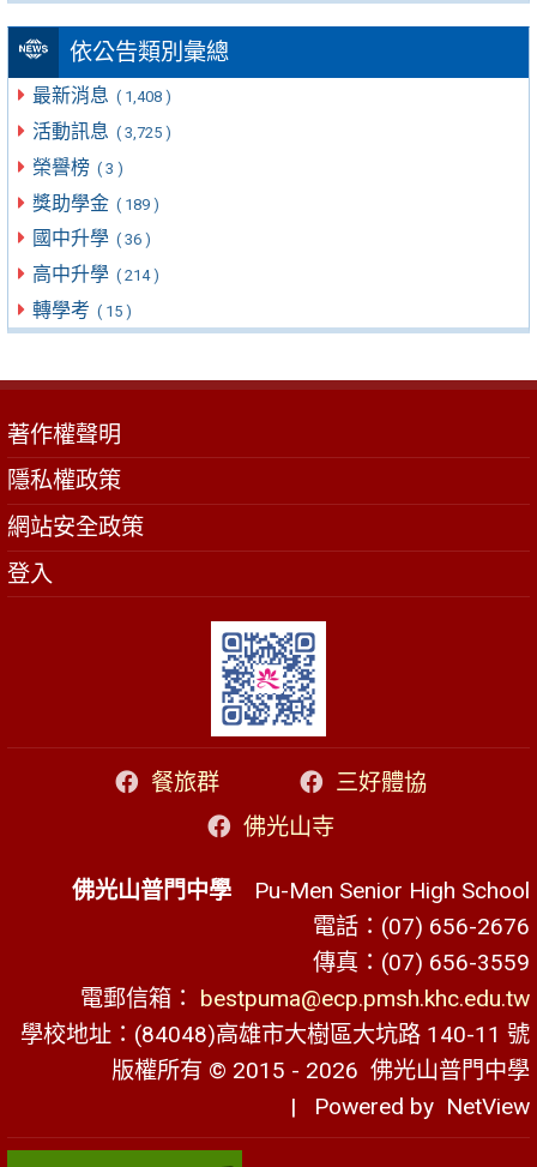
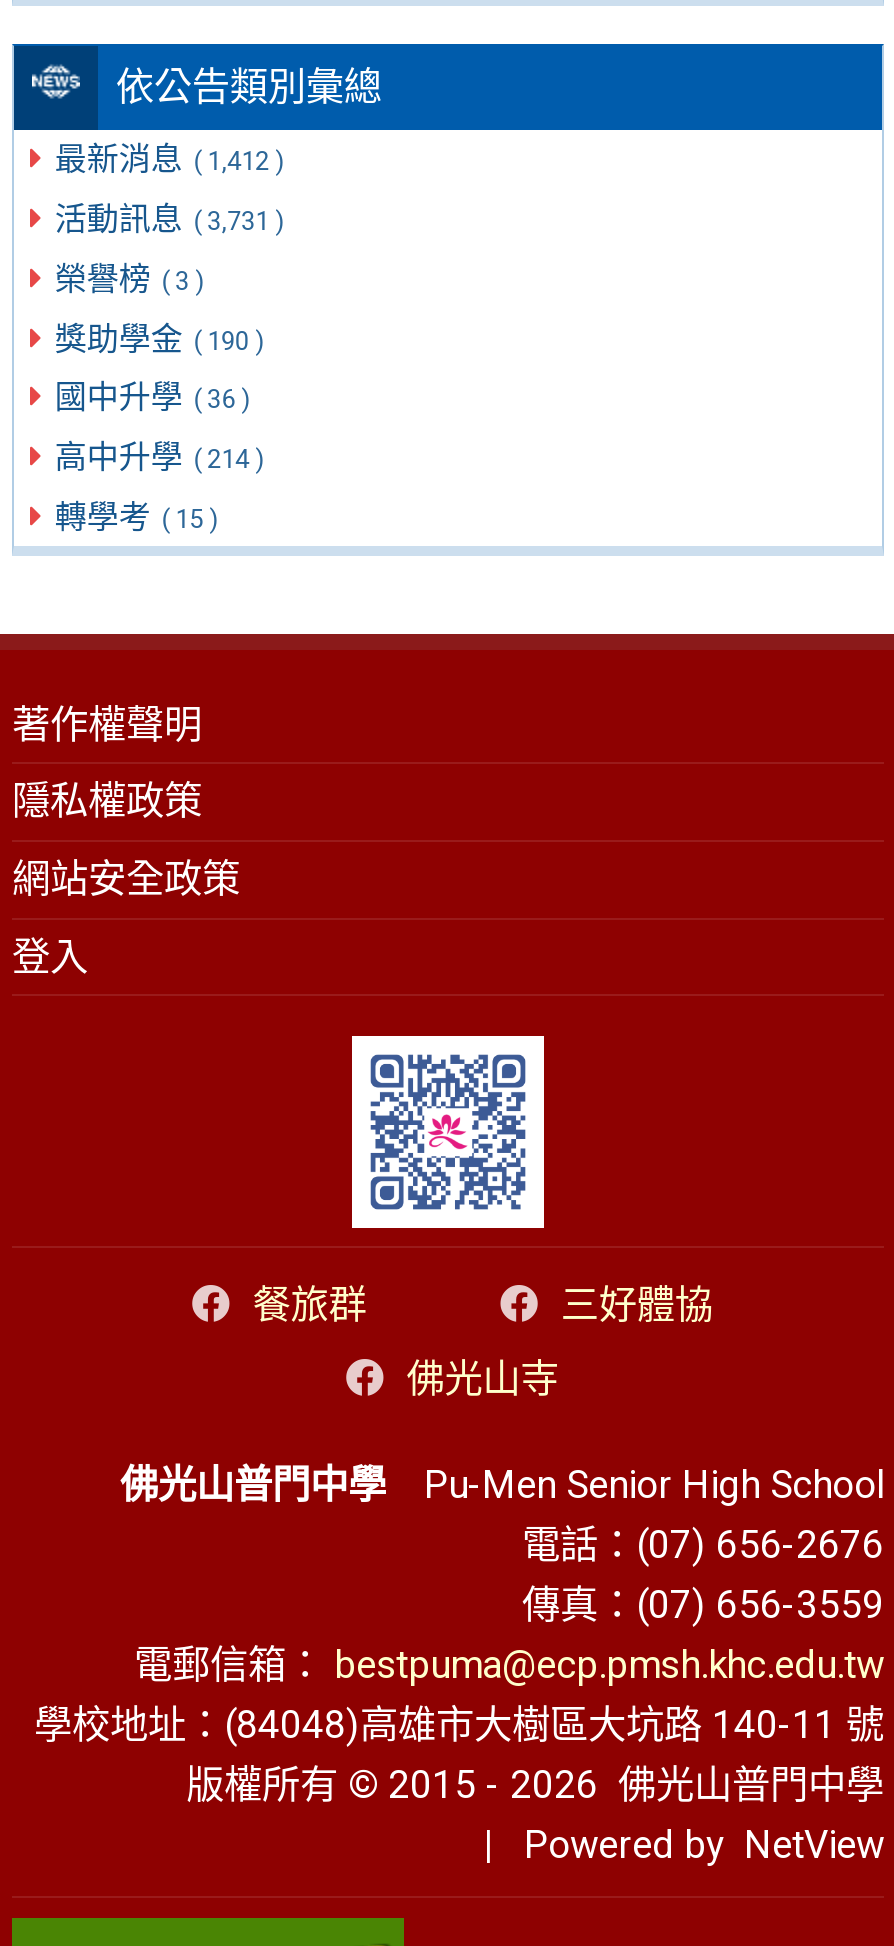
- 最新消息 ( 1,408 )
+ 最新消息 ( 1,412 )

- 活動訊息 ( 3,725 )
+ 活動訊息 ( 3,731 )

- 獎助學金 ( 189 )
+ 獎助學金 ( 190 )
